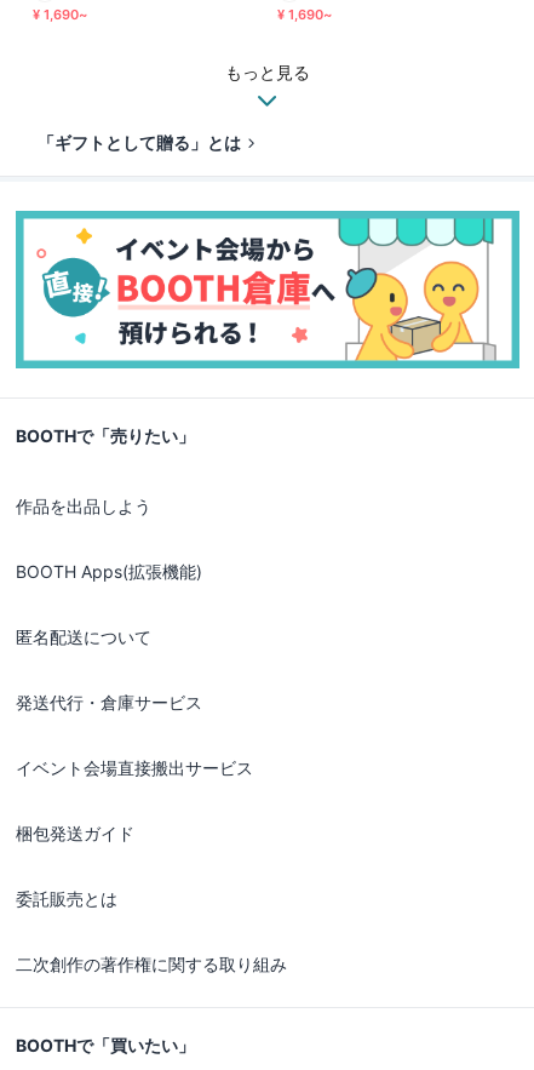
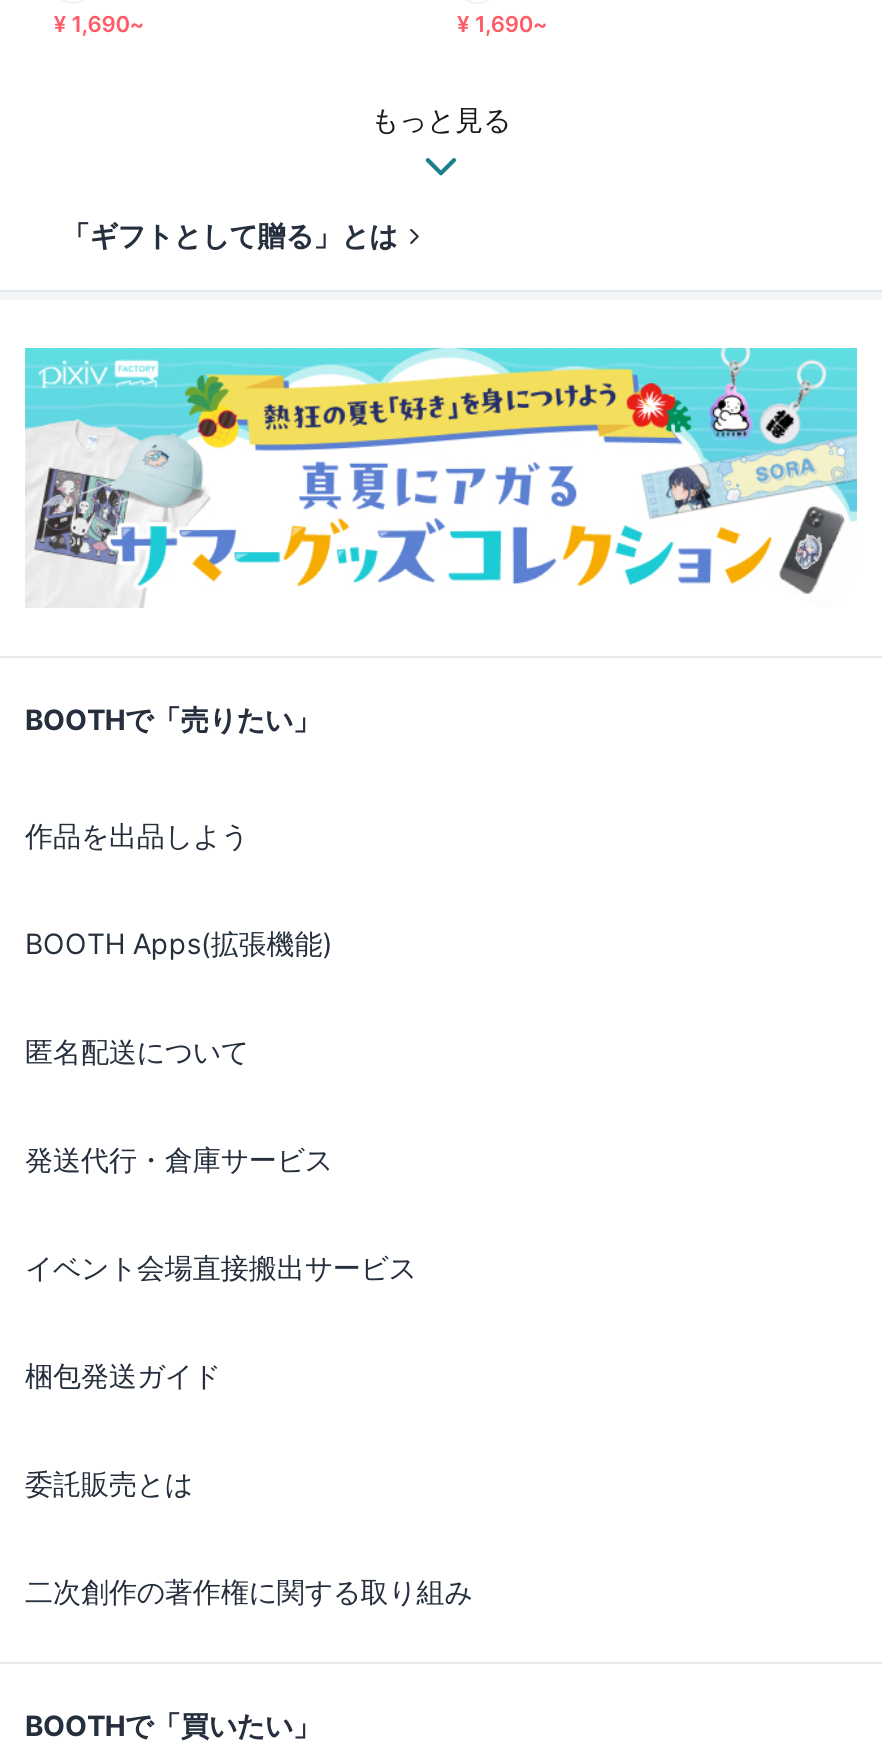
- [image]
+ [image]
